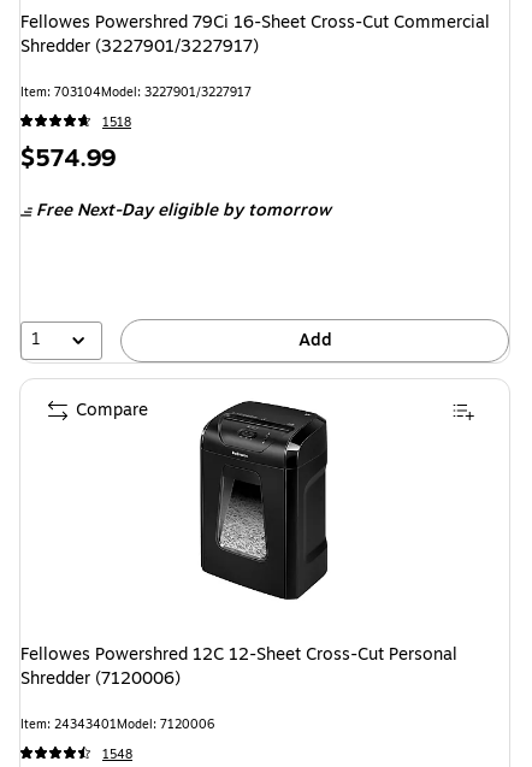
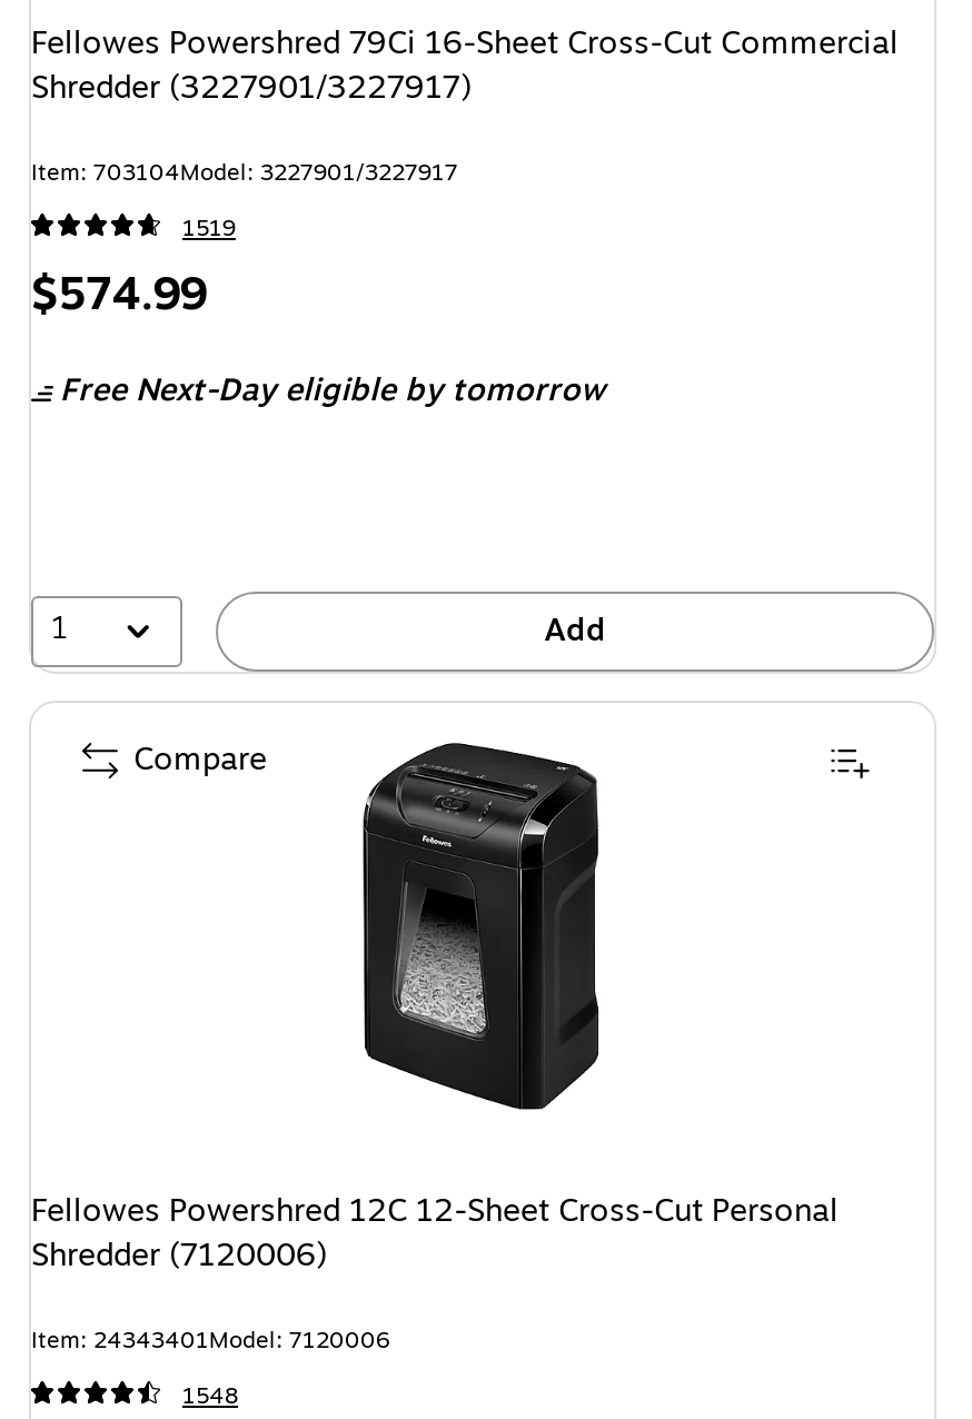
- 1518
+ 1519
